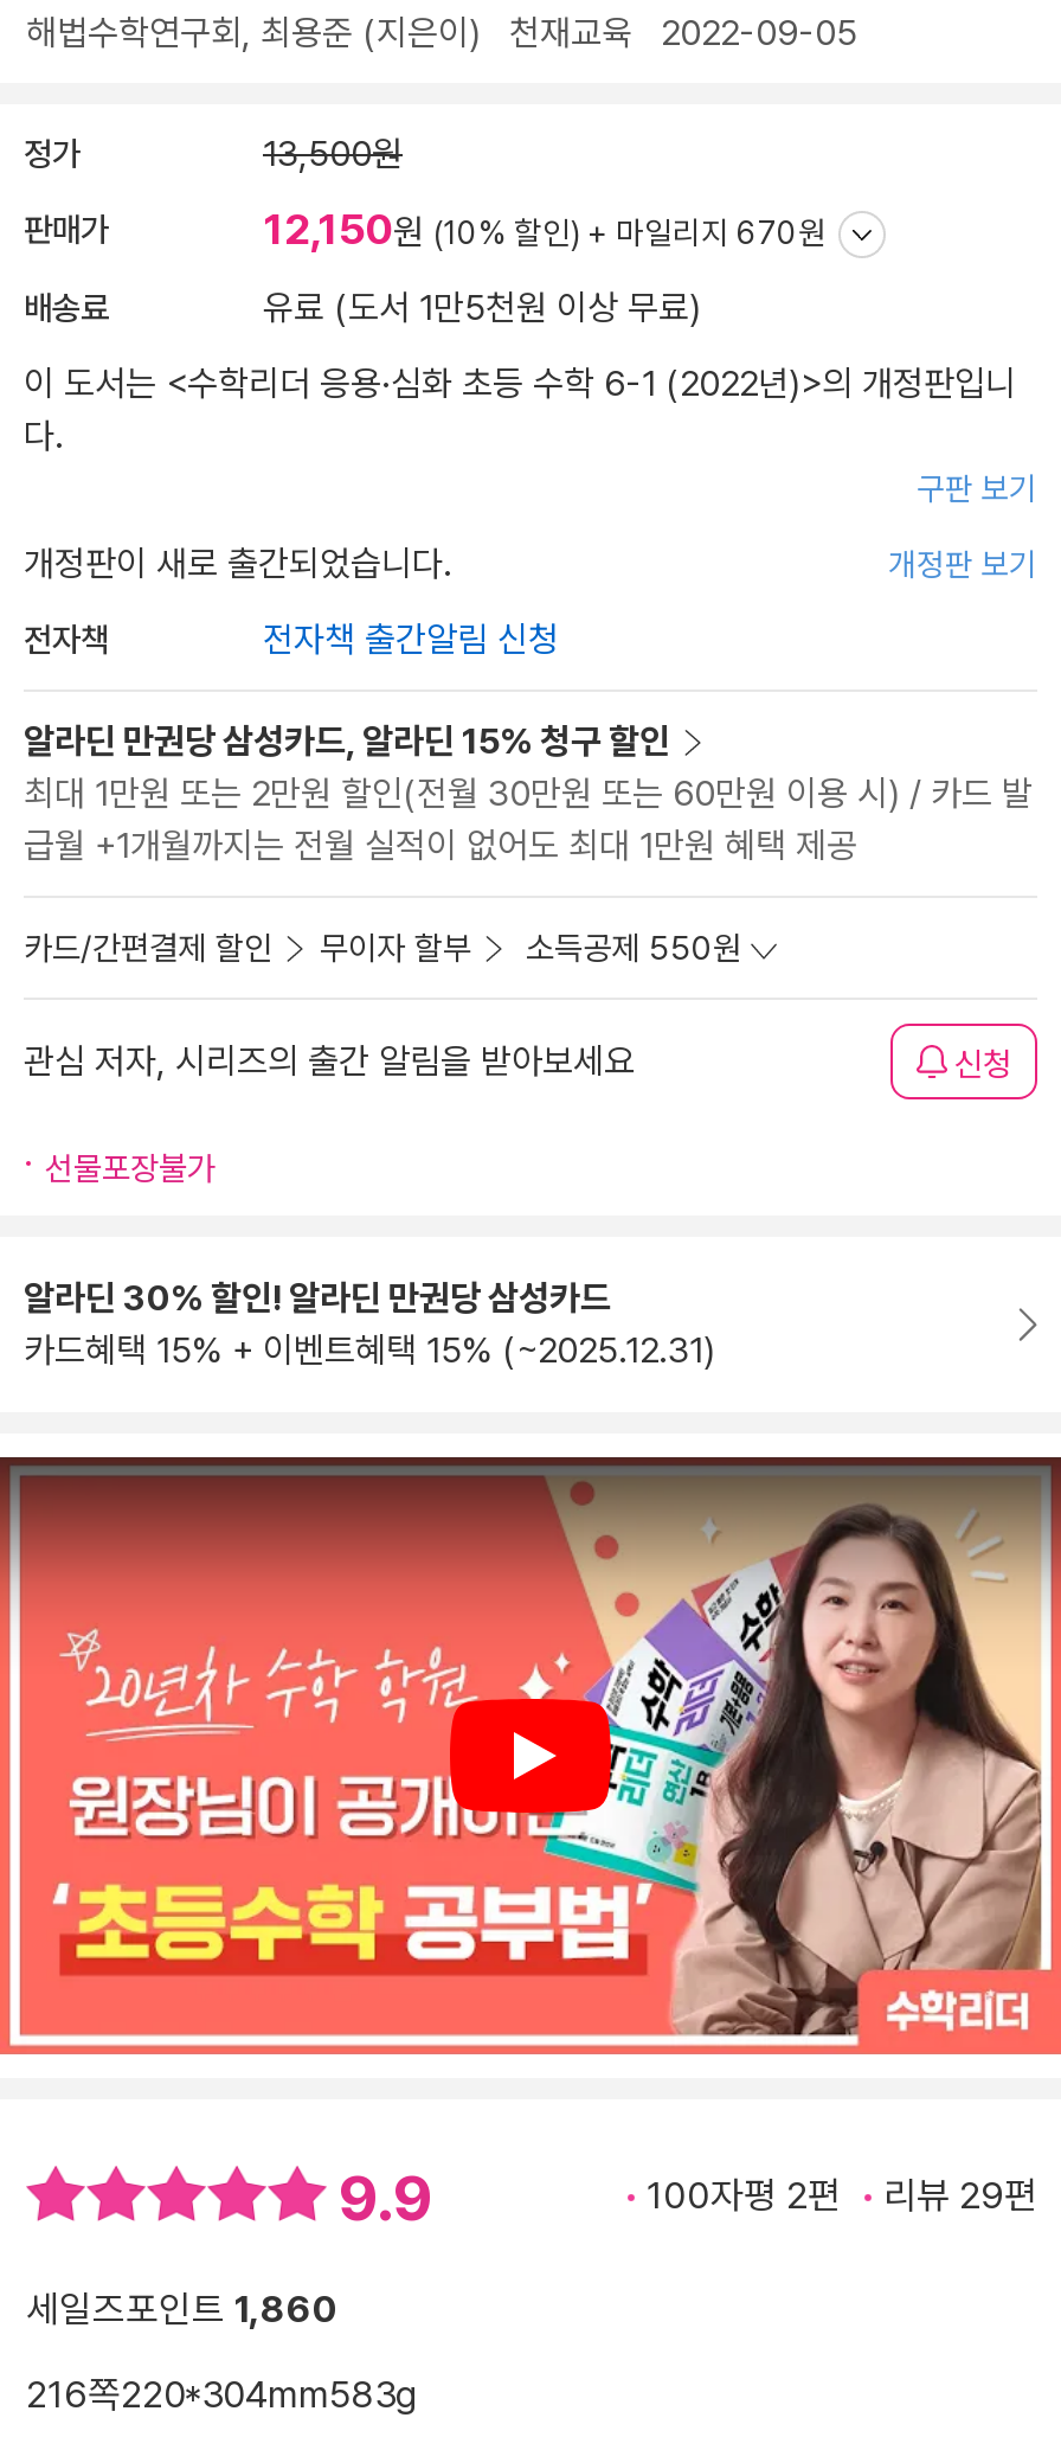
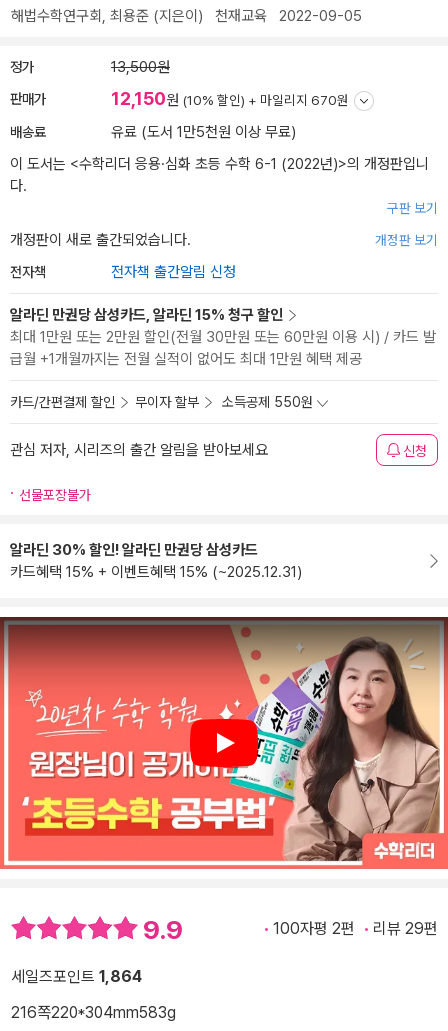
- 세일즈포인트 1,860
+ 세일즈포인트 1,864
